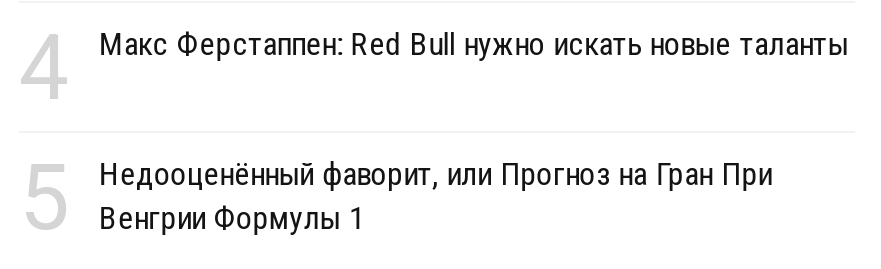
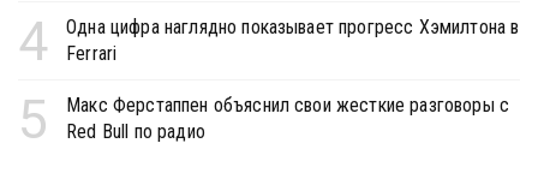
- Макс Ферстаппен: Red Bull нужно искать новые таланты
+ Одна цифра наглядно показывает прогресс Хэмилтона в
+ Ferrari

- Недооценённый фаворит, или Прогноз на Гран При
- Венгрии Формулы 1
+ Макс Ферстаппен объяснил свои жесткие разговоры с
+ Red Bull по радио
